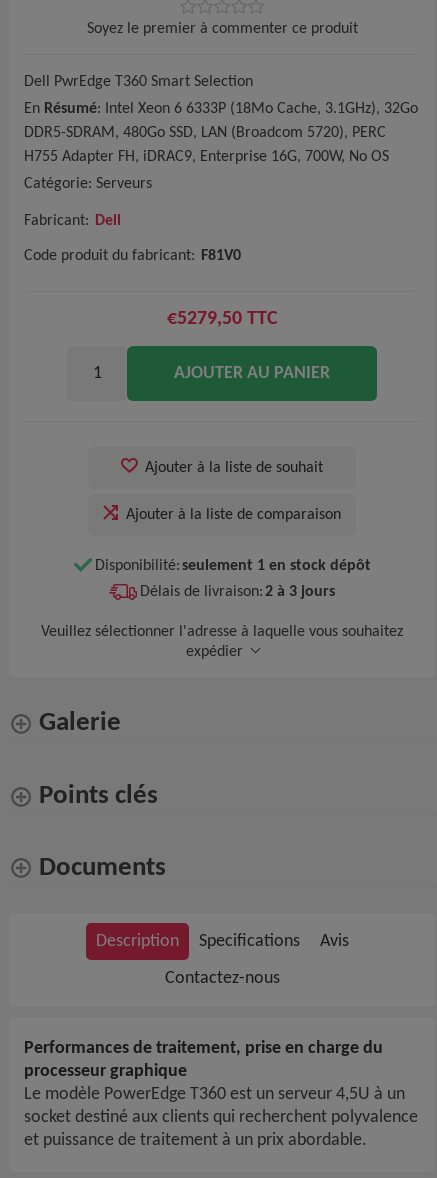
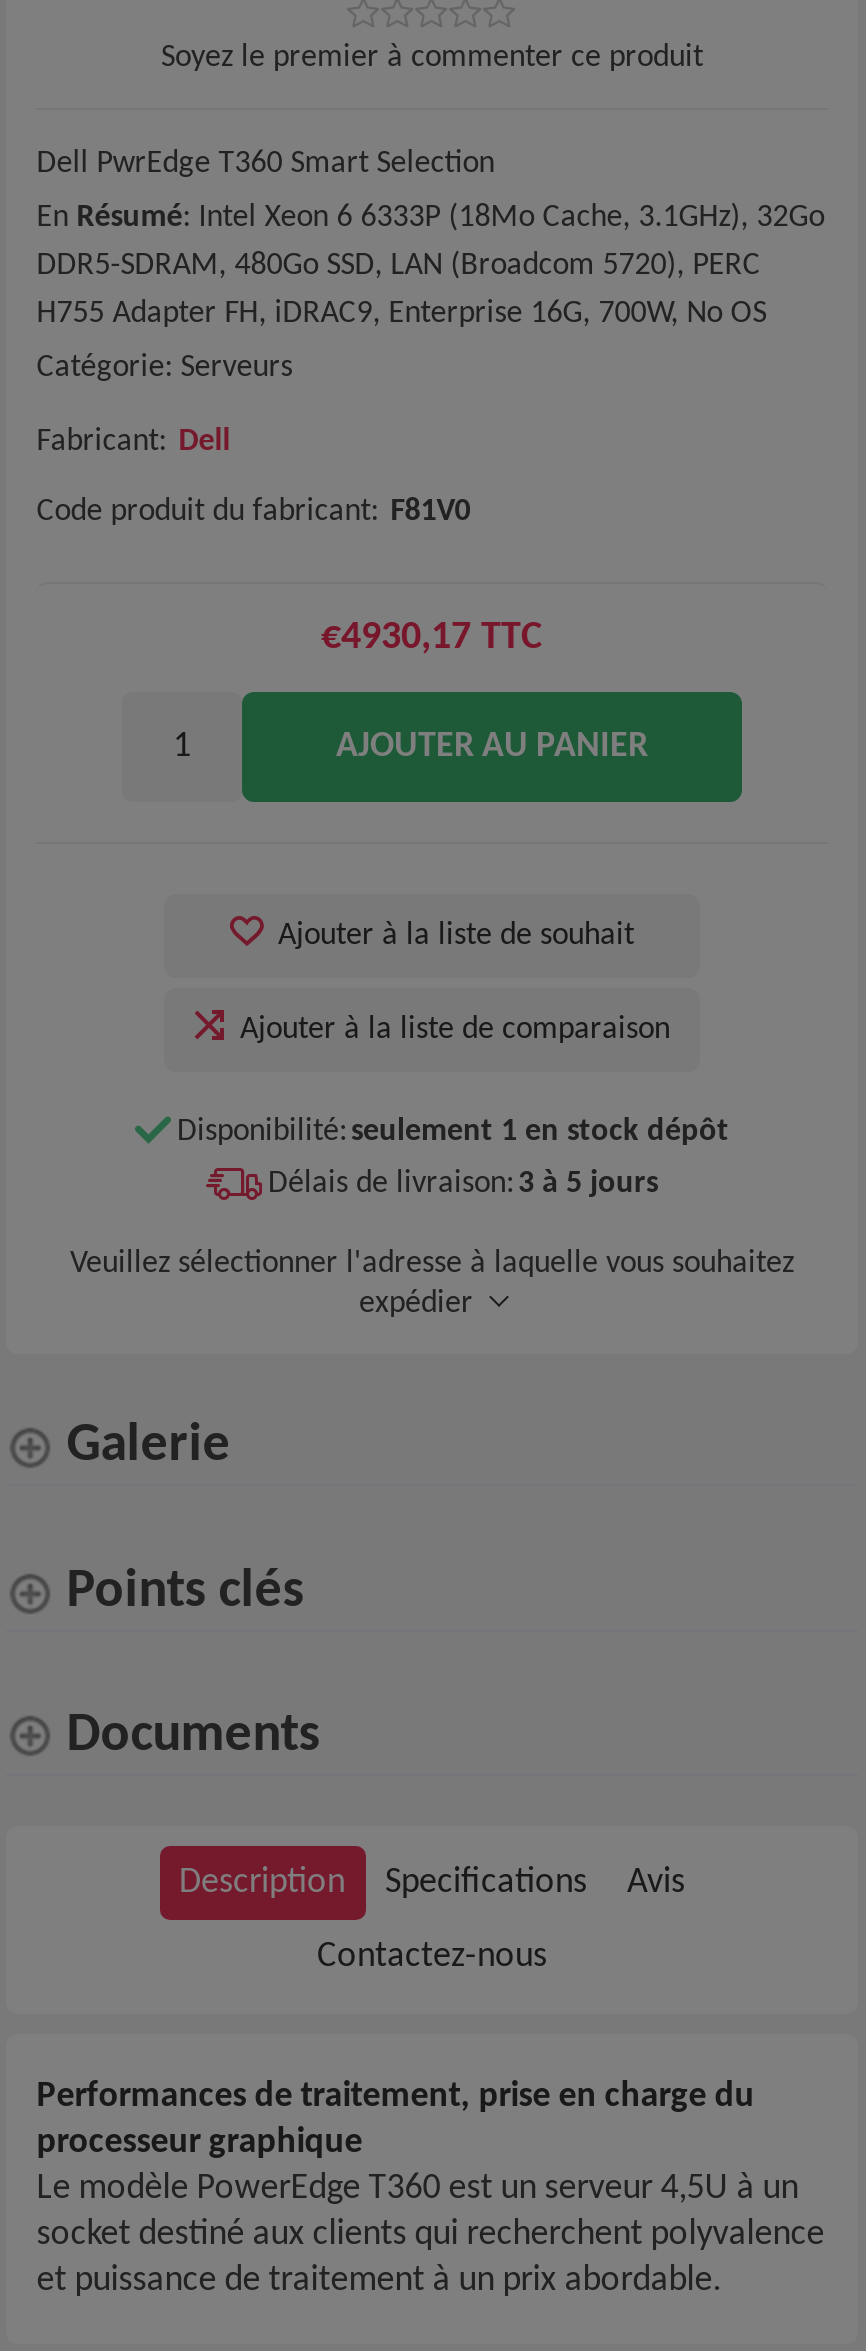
- €5279,50 TTC
+ €4930,17 TTC

- Délais de livraison: 2 à 3 jours
+ Délais de livraison: 3 à 5 jours
